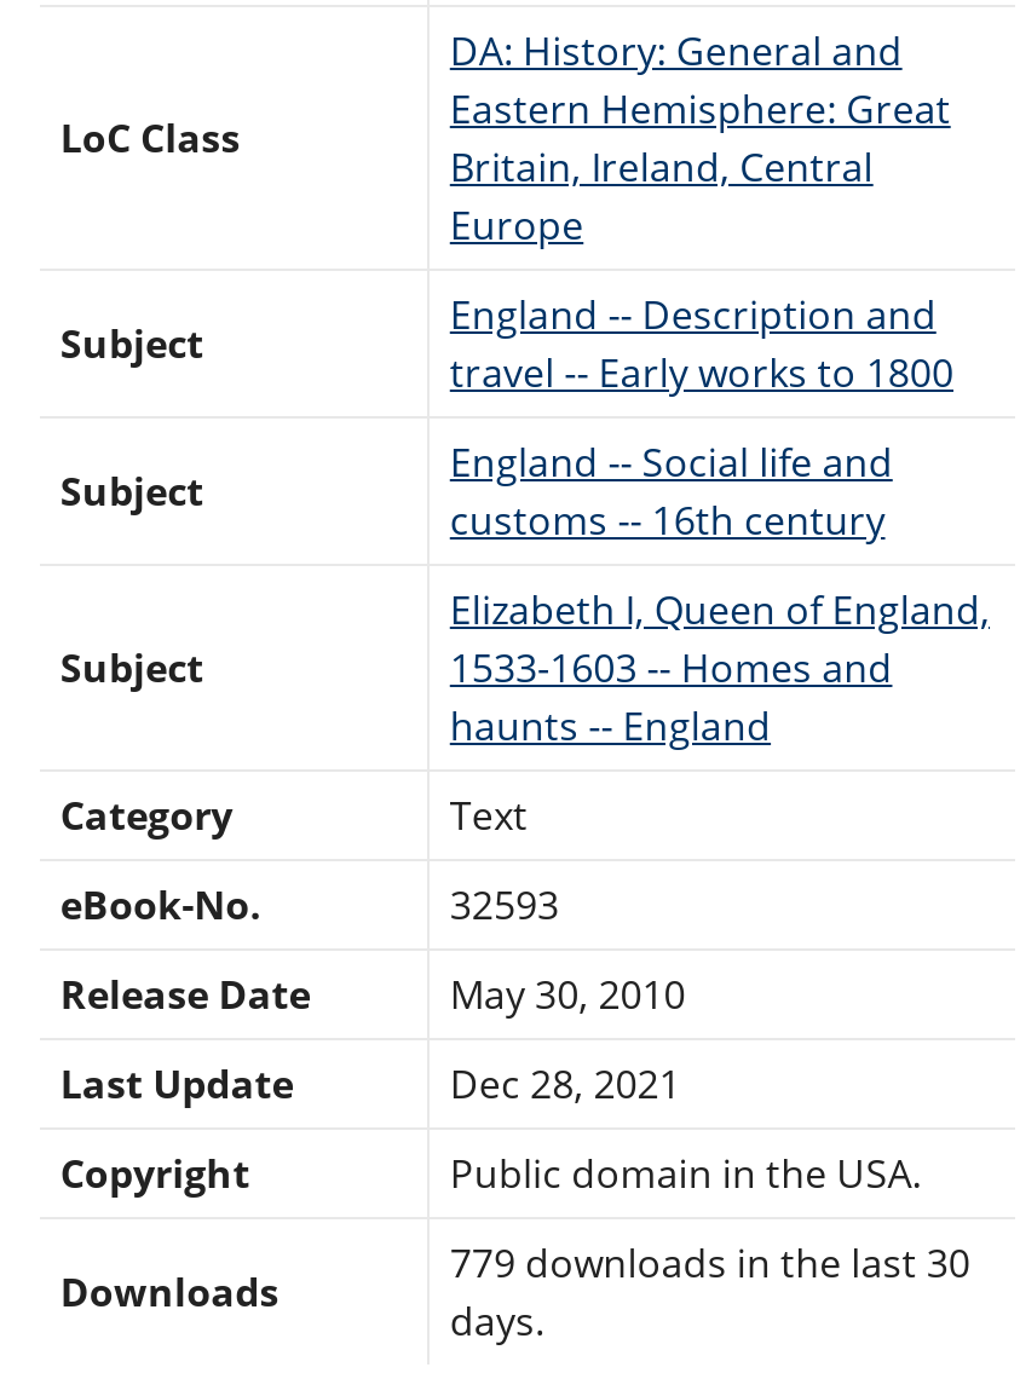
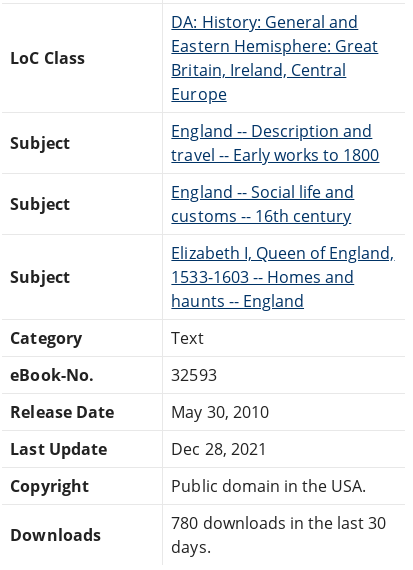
- 779 downloads in the last 30
+ 780 downloads in the last 30
